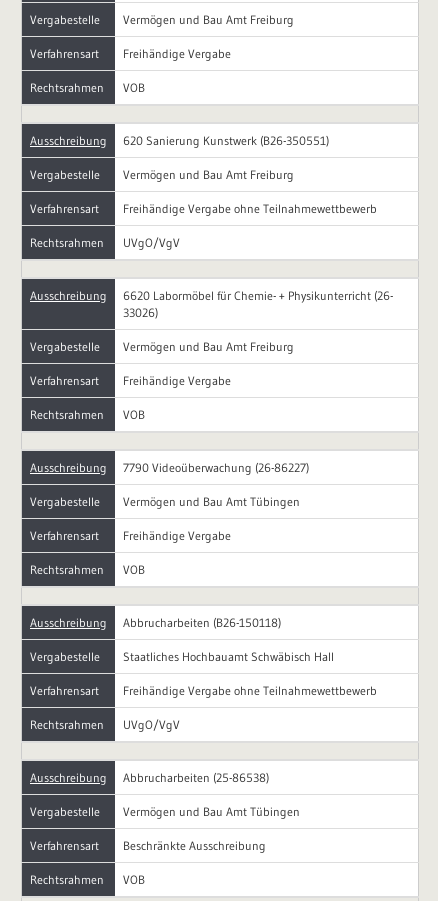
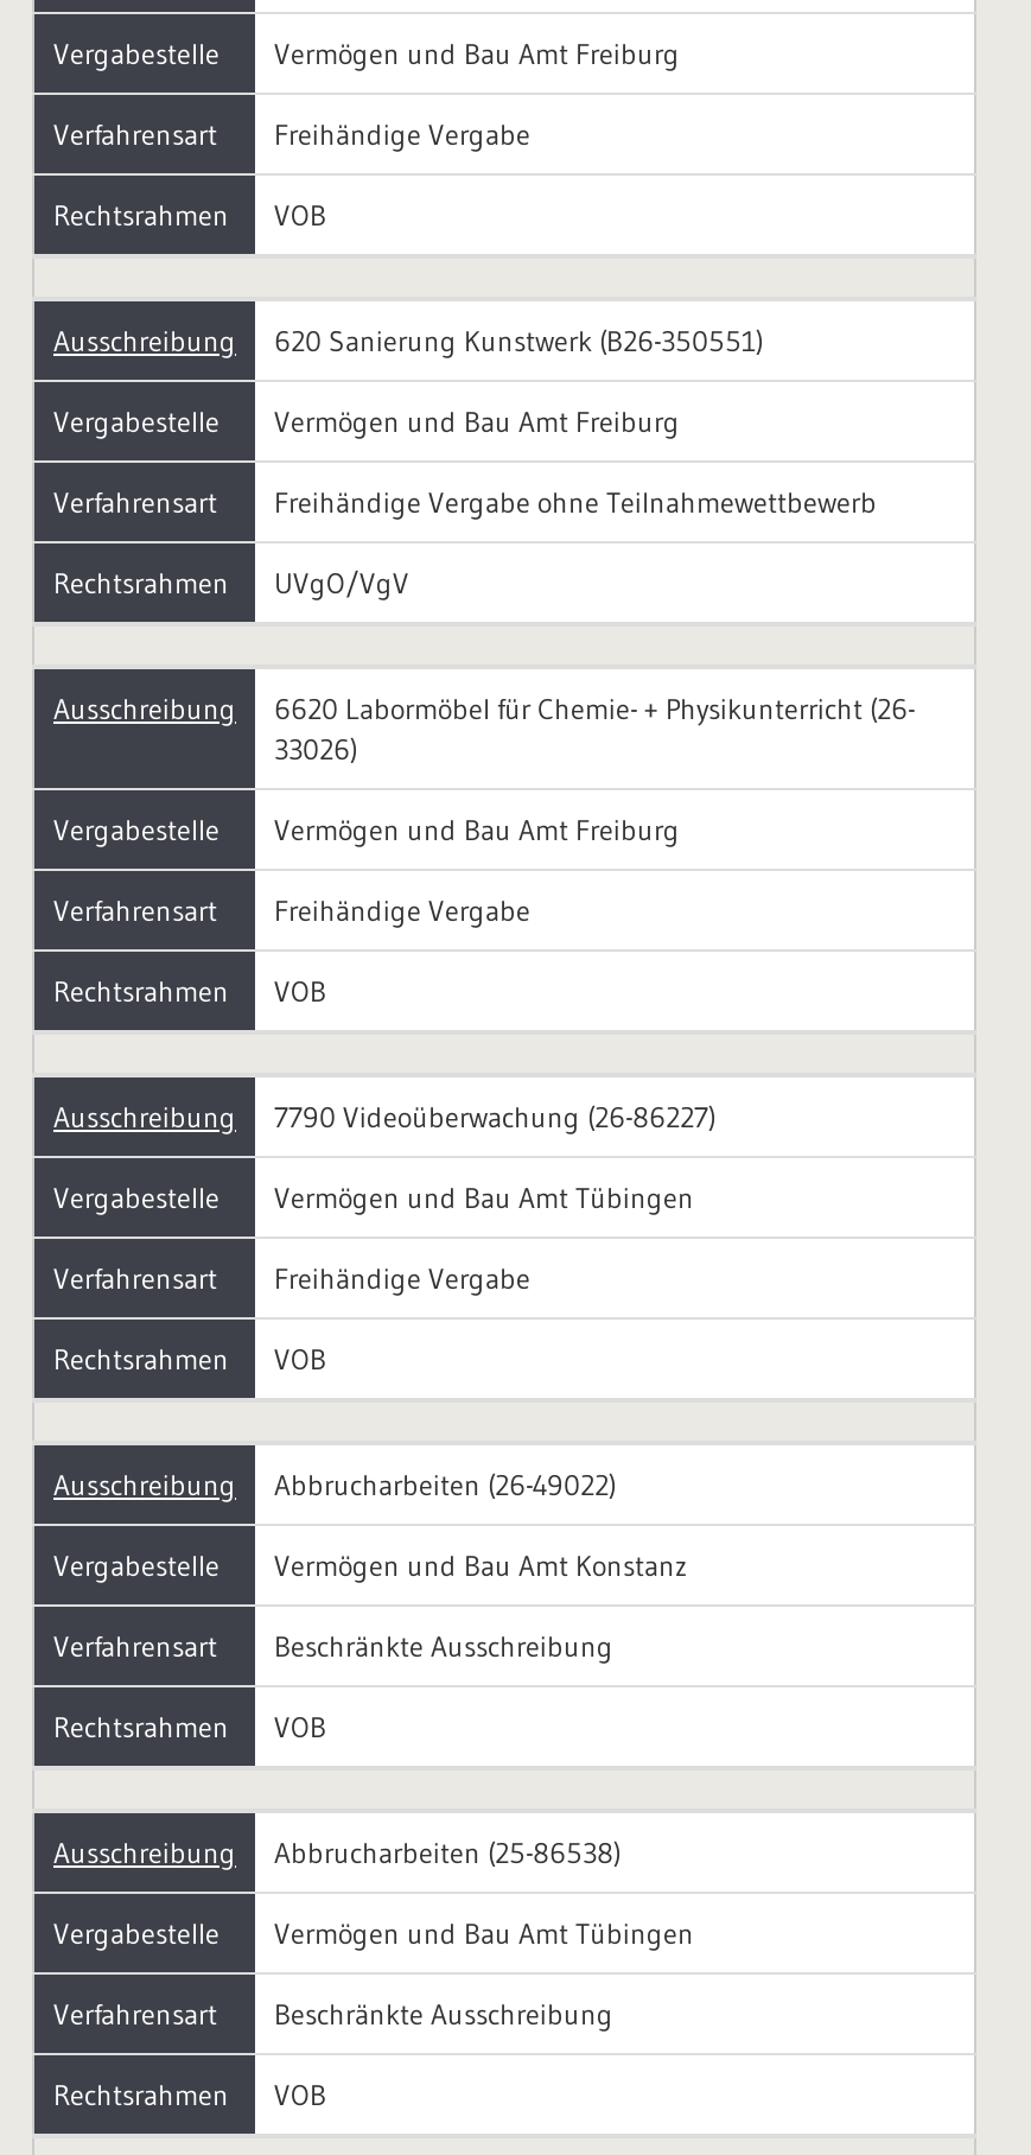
- Abbrucharbeiten (B26-150118)
+ Abbrucharbeiten (26-49022)

- Staatliches Hochbauamt Schwäbisch Hall
+ Vermögen und Bau Amt Konstanz

- Freihändige Vergabe ohne Teilnahmewettbewerb
+ Beschränkte Ausschreibung

- UVgO/VgV
+ VOB
